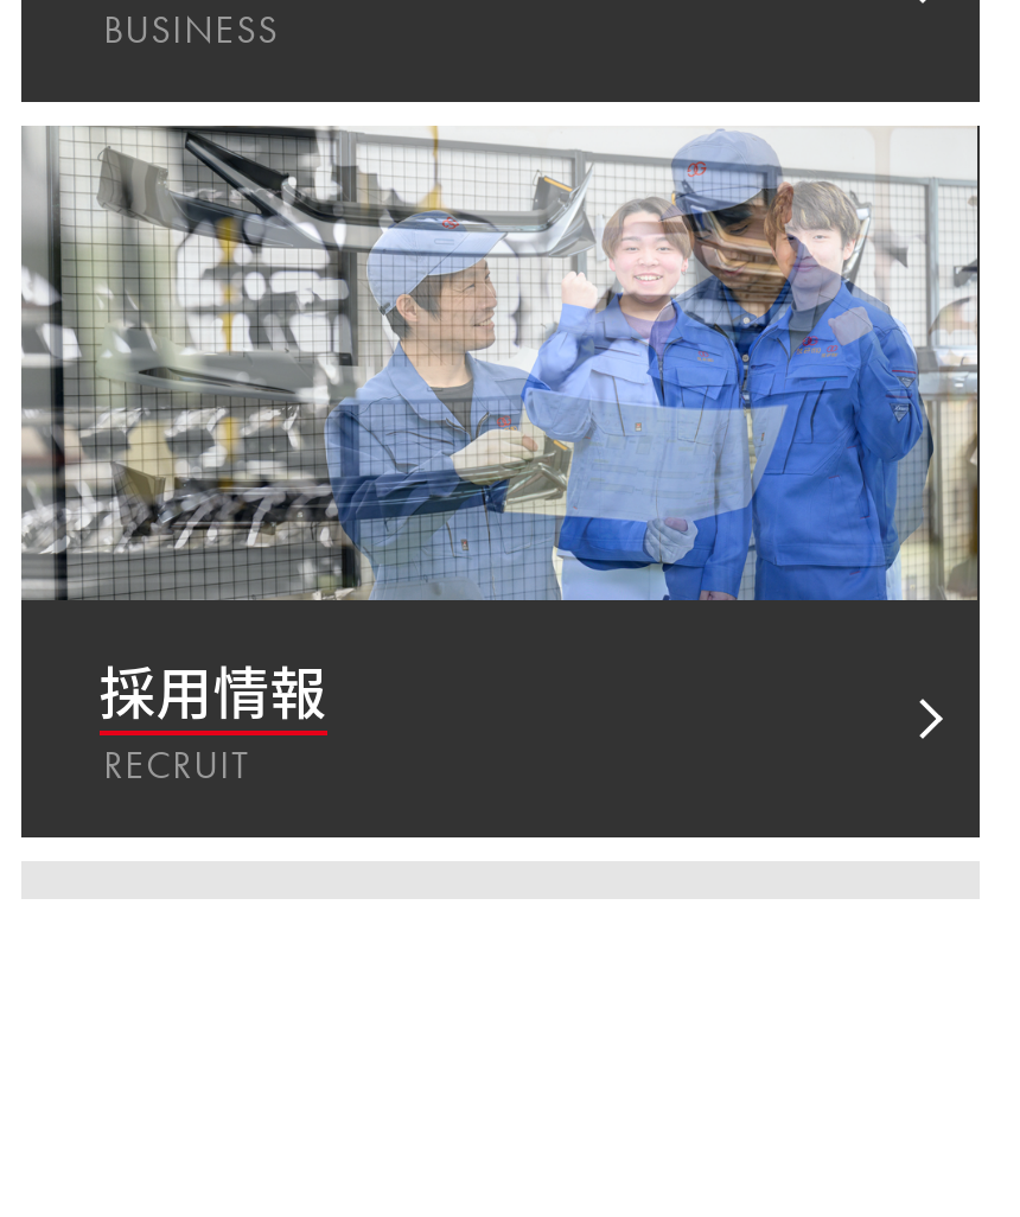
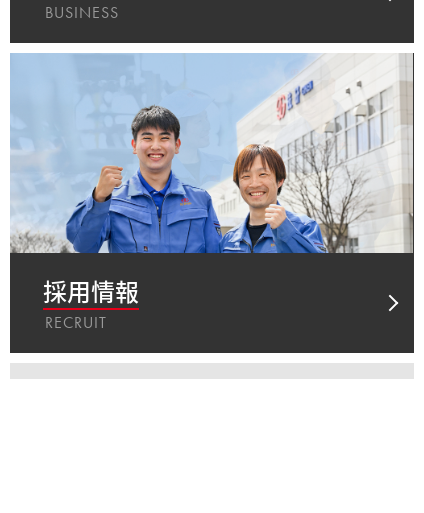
- [image]
+ [image]
